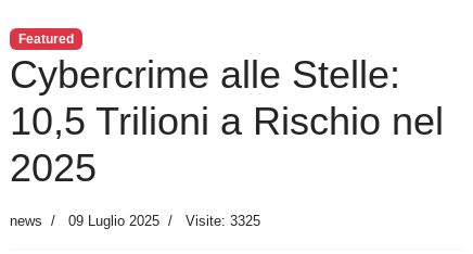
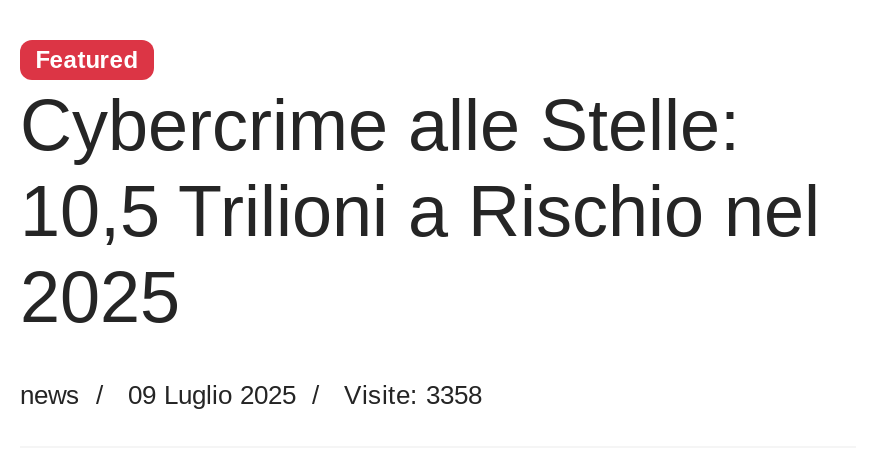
- news 09 Luglio 2025 Visite: 3325
+ news 09 Luglio 2025 Visite: 3358
